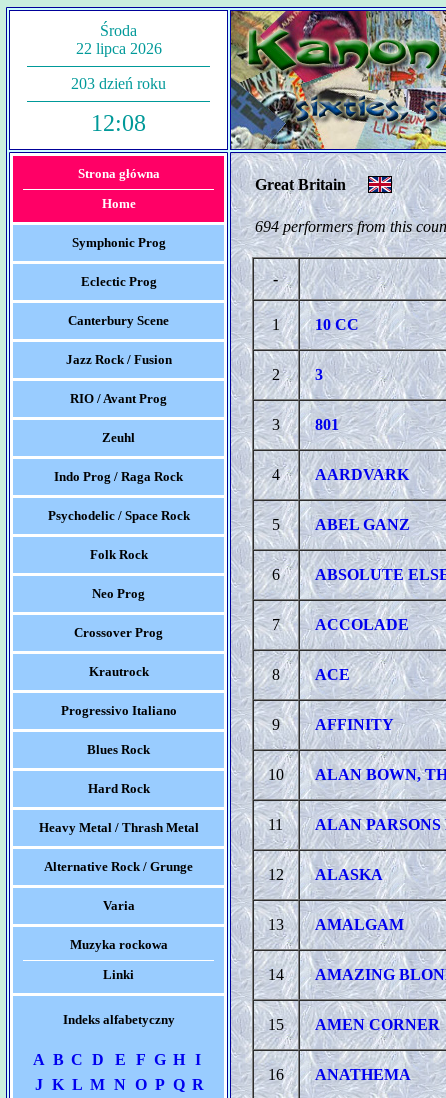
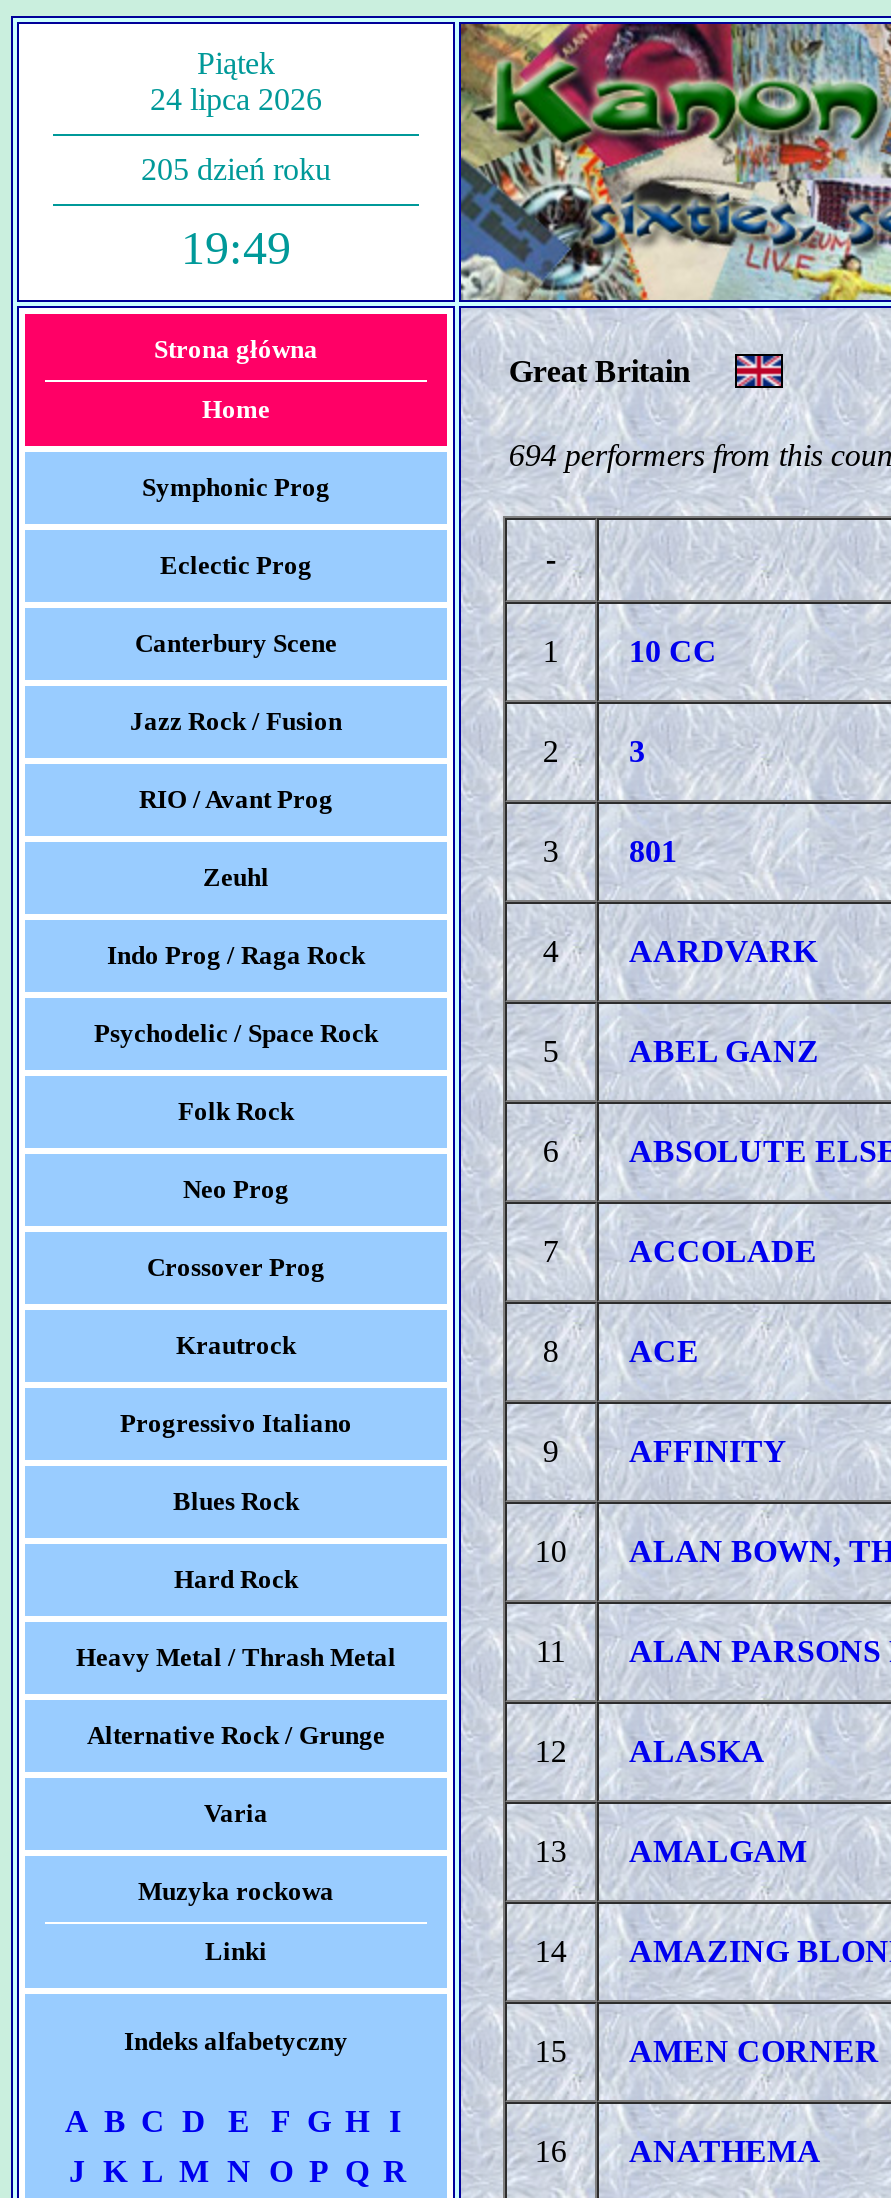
- Środa
- 22 lipca 2026
+ Piątek
+ 24 lipca 2026

- 203 dzień roku
+ 205 dzień roku

- 12:08
+ 19:49
